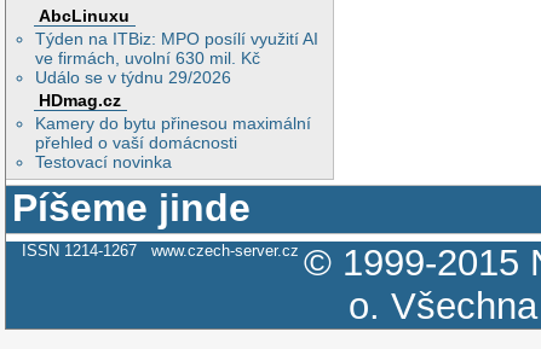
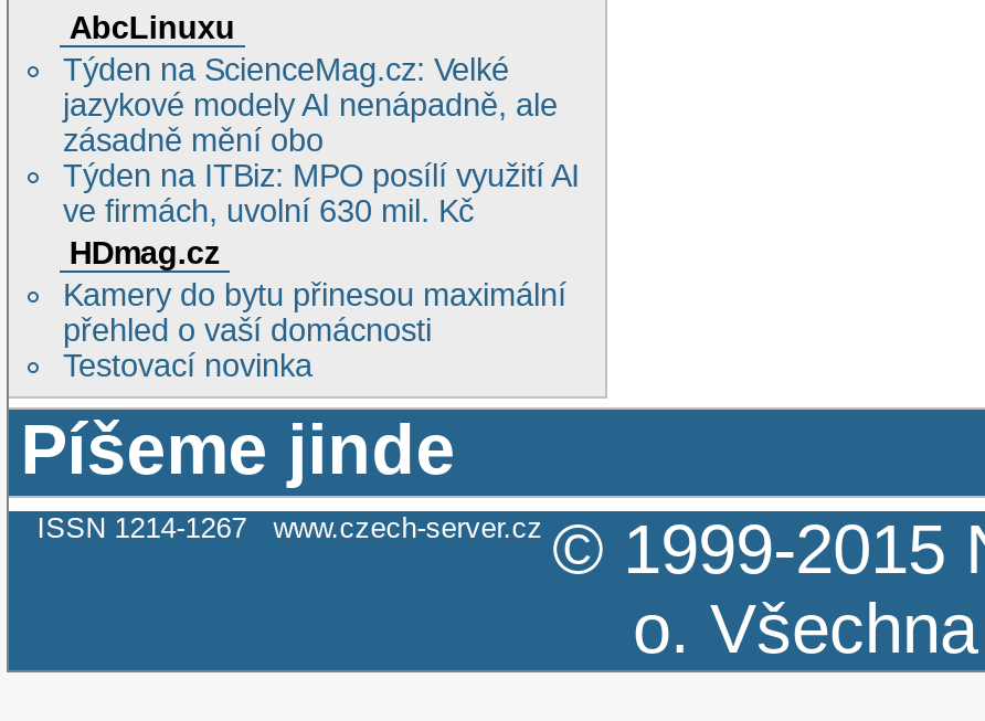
+ Týden na ScienceMag.cz: Velké
+ jazykové modely AI nenápadně, ale
+ zásadně mění obo

moved down: Týden na ITBiz: MPO posílí využití AI | ve firmách, uvolní 630 mil. Kč

- Událo se v týdnu 29/2026
